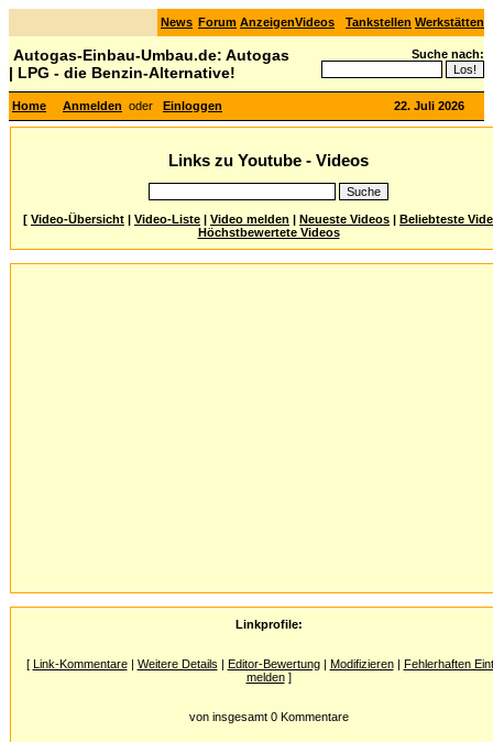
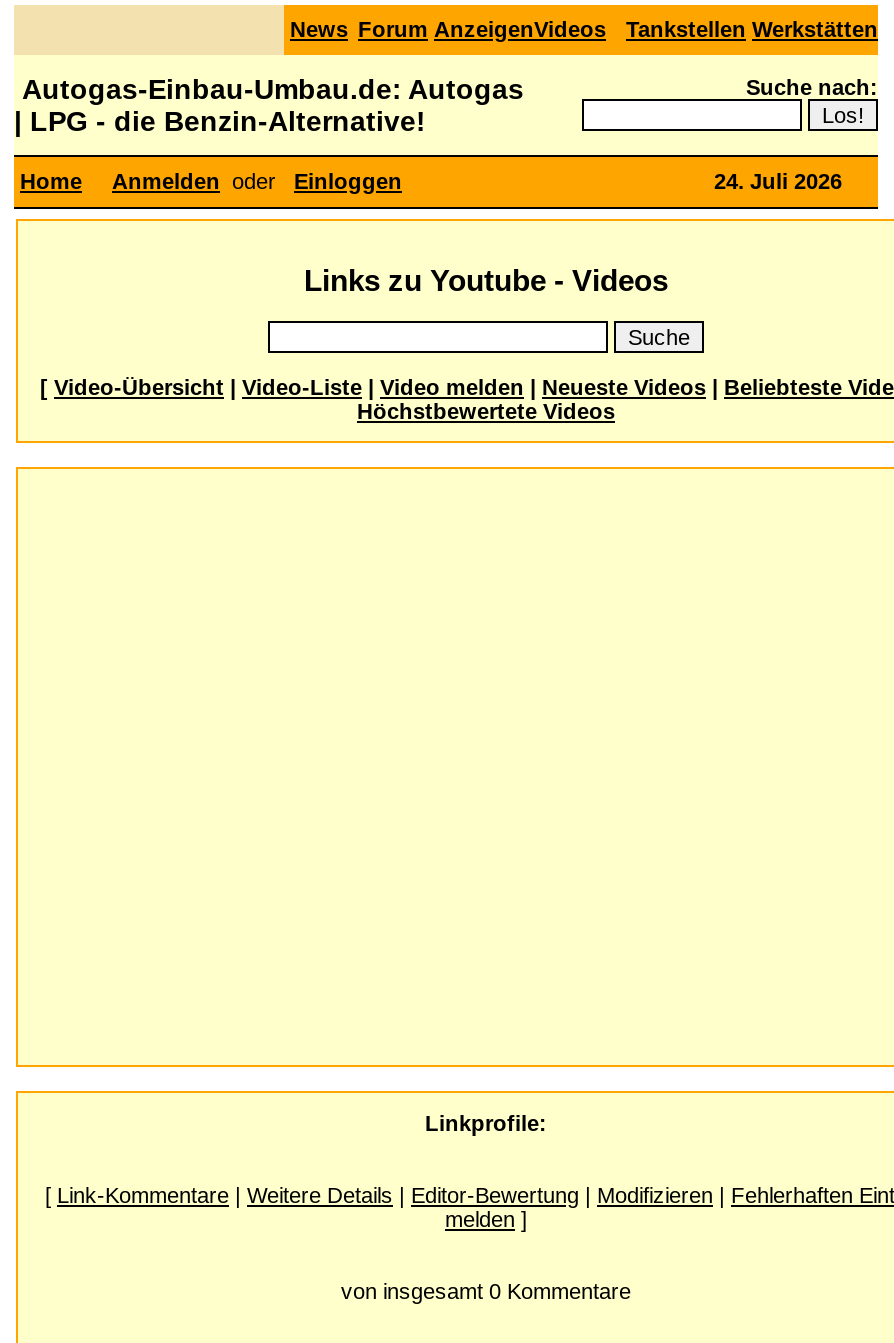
- 22. Juli 2026
+ 24. Juli 2026
